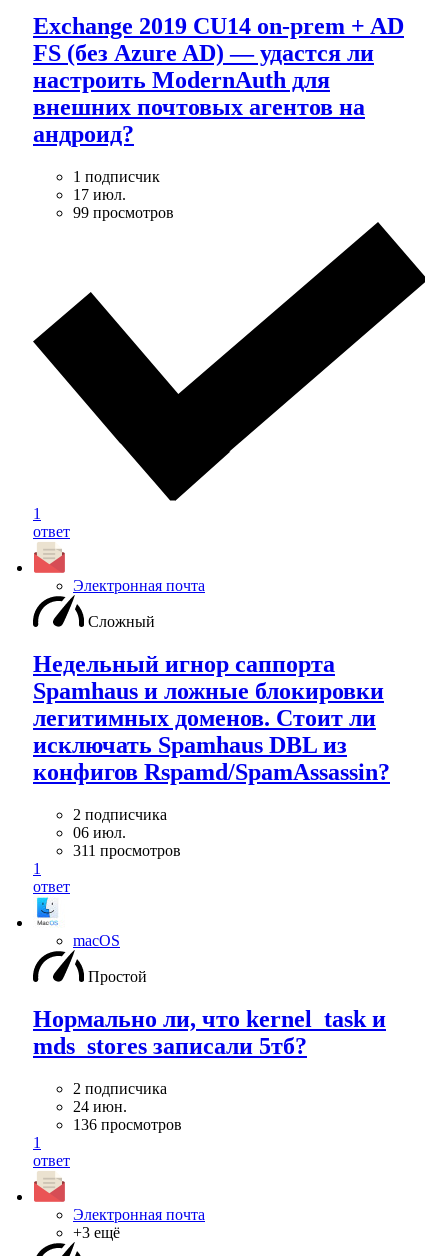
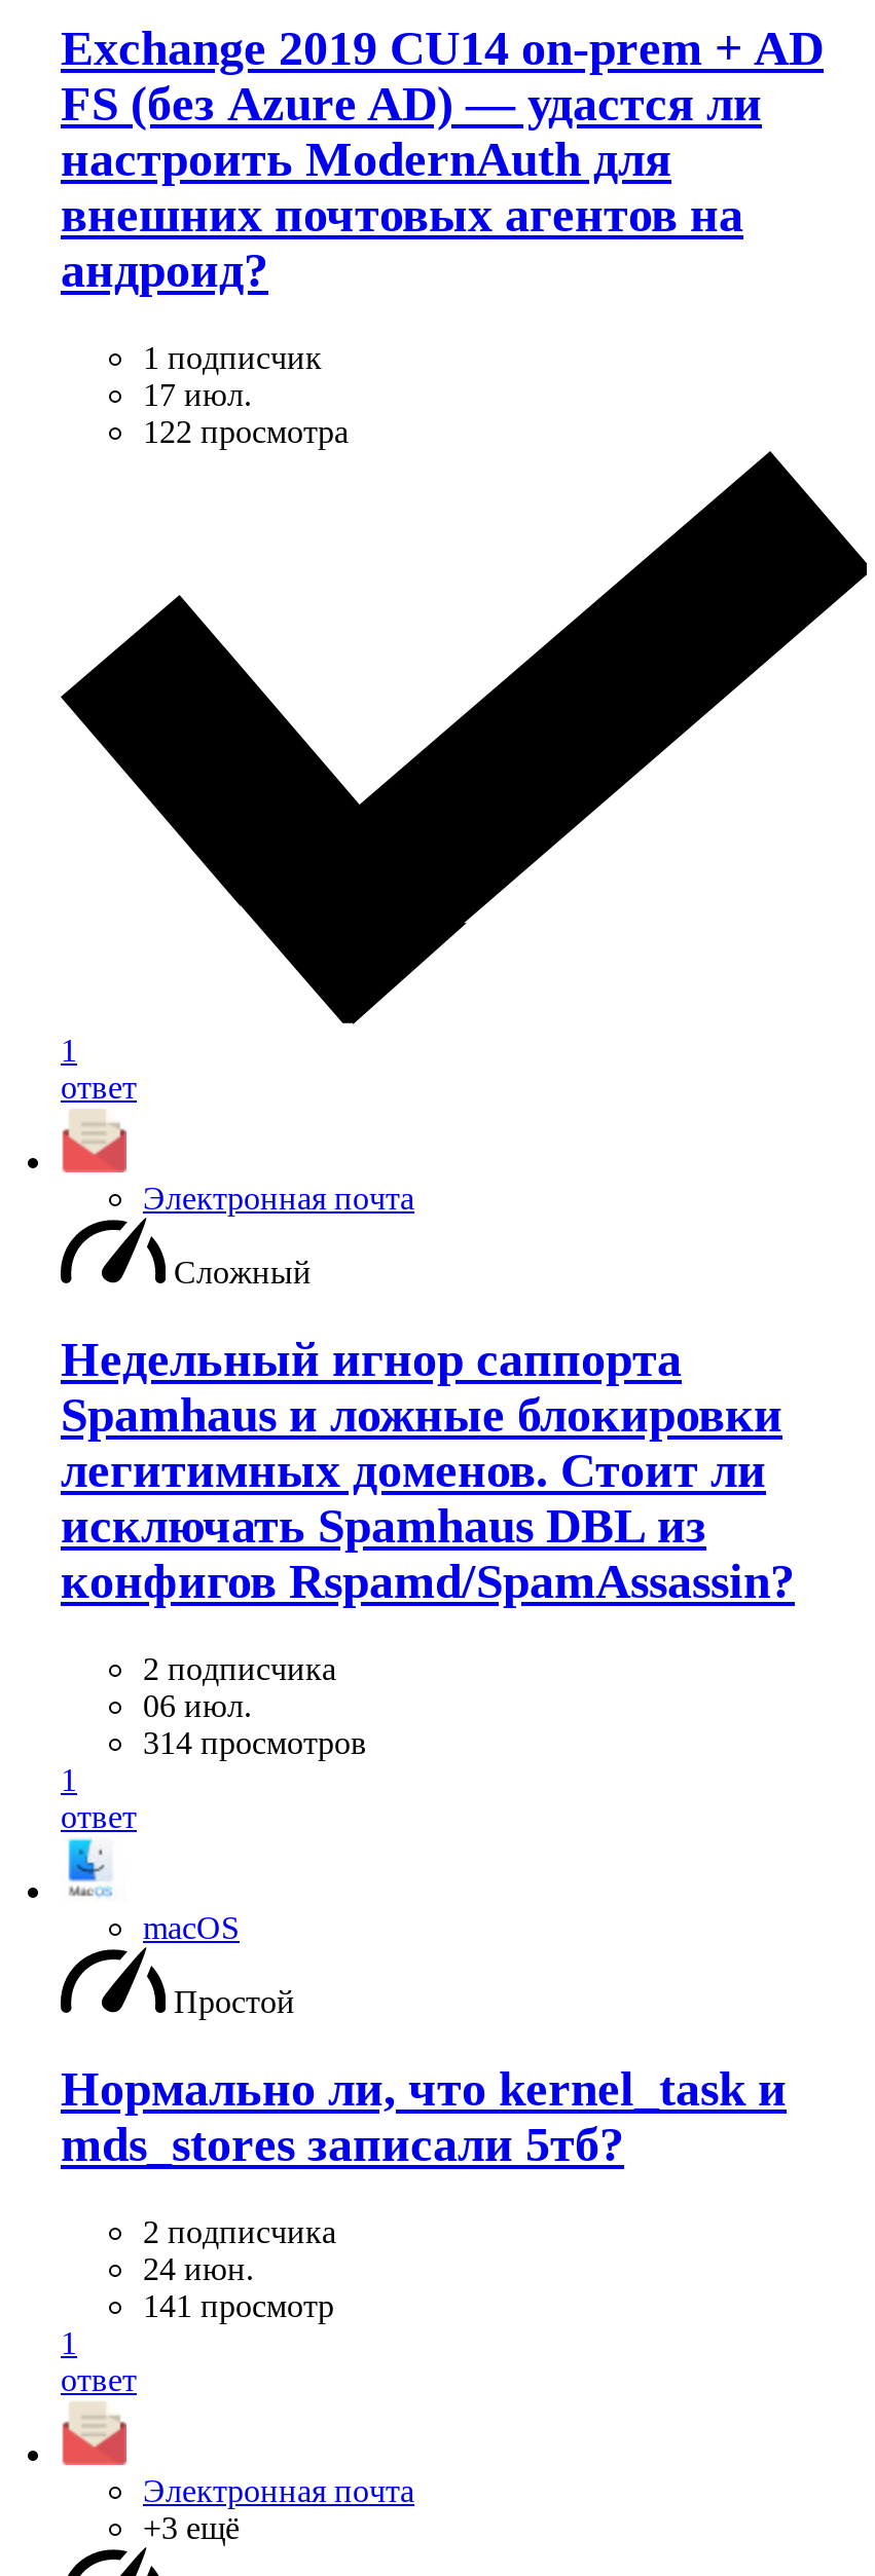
- 99 просмотров
+ 122 просмотра

- 311 просмотров
+ 314 просмотров

- 136 просмотров
+ 141 просмотр
